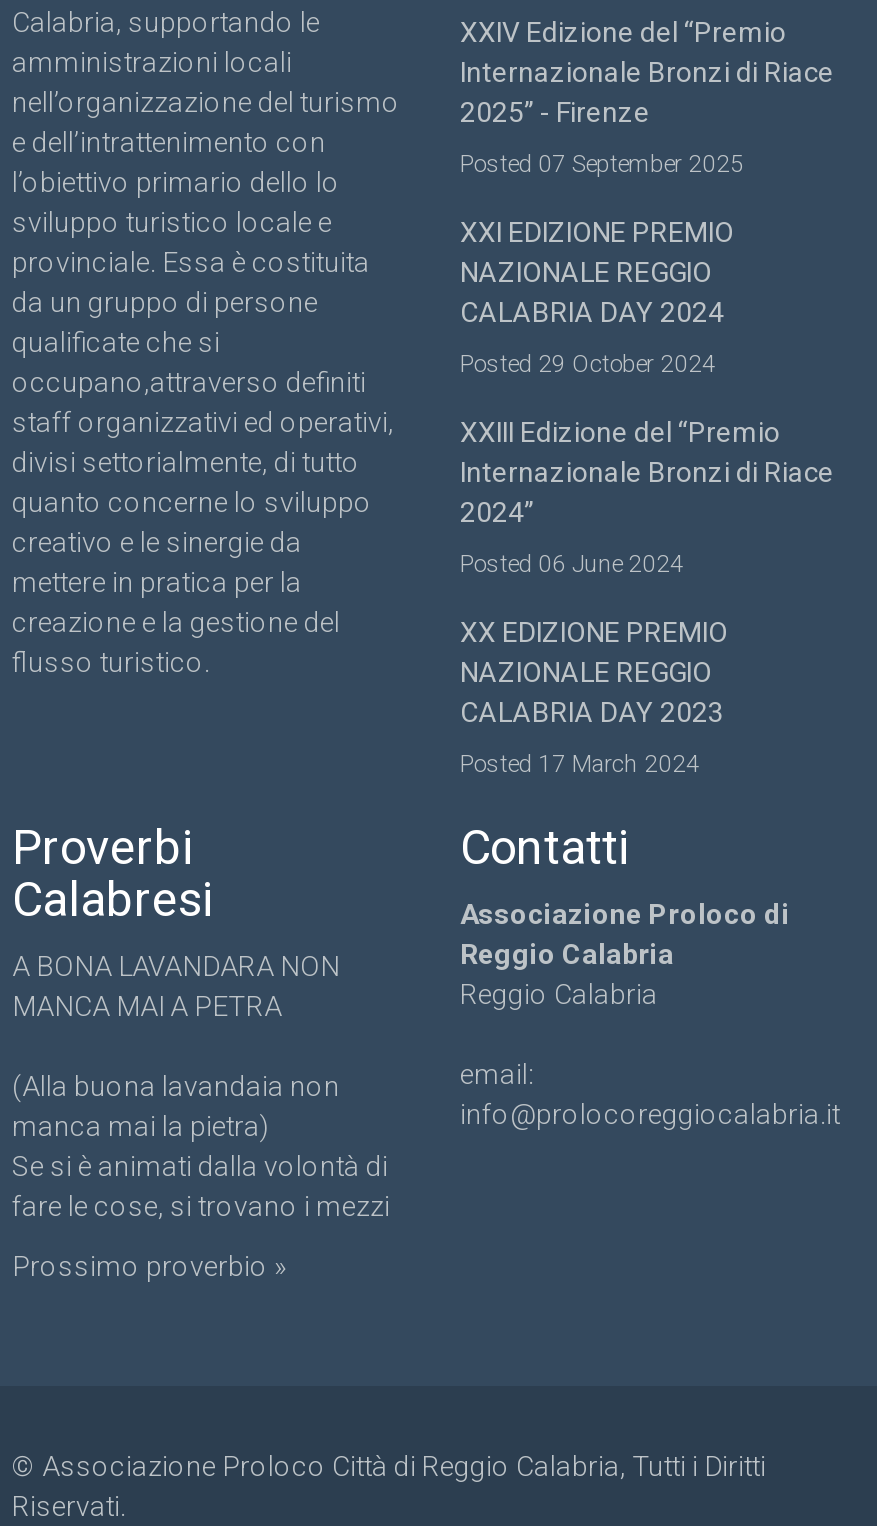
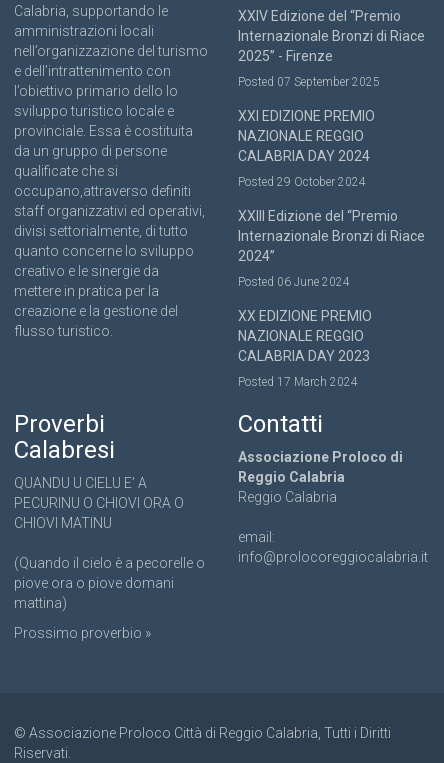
- A BONA LAVANDARA NON
- MANCA MAI A PETRA
+ QUANDU U CIELU E’ A
+ PECURINU O CHIOVI ORA O
+ CHIOVI MATINU

- (Alla buona lavandaia non
- manca mai la pietra)
- Se si è animati dalla volontà di
- fare le cose, si trovano i mezzi
+ (Quando il cielo è a pecorelle o
+ piove ora o piove domani
+ mattina)
